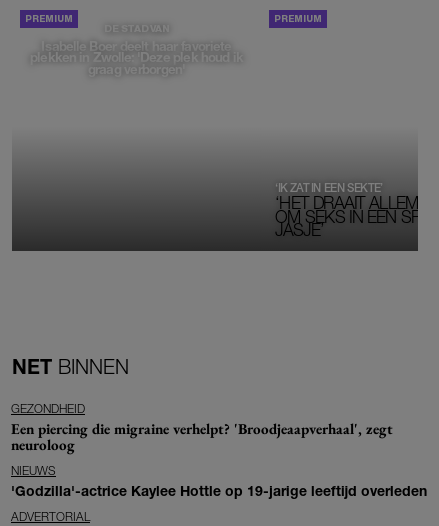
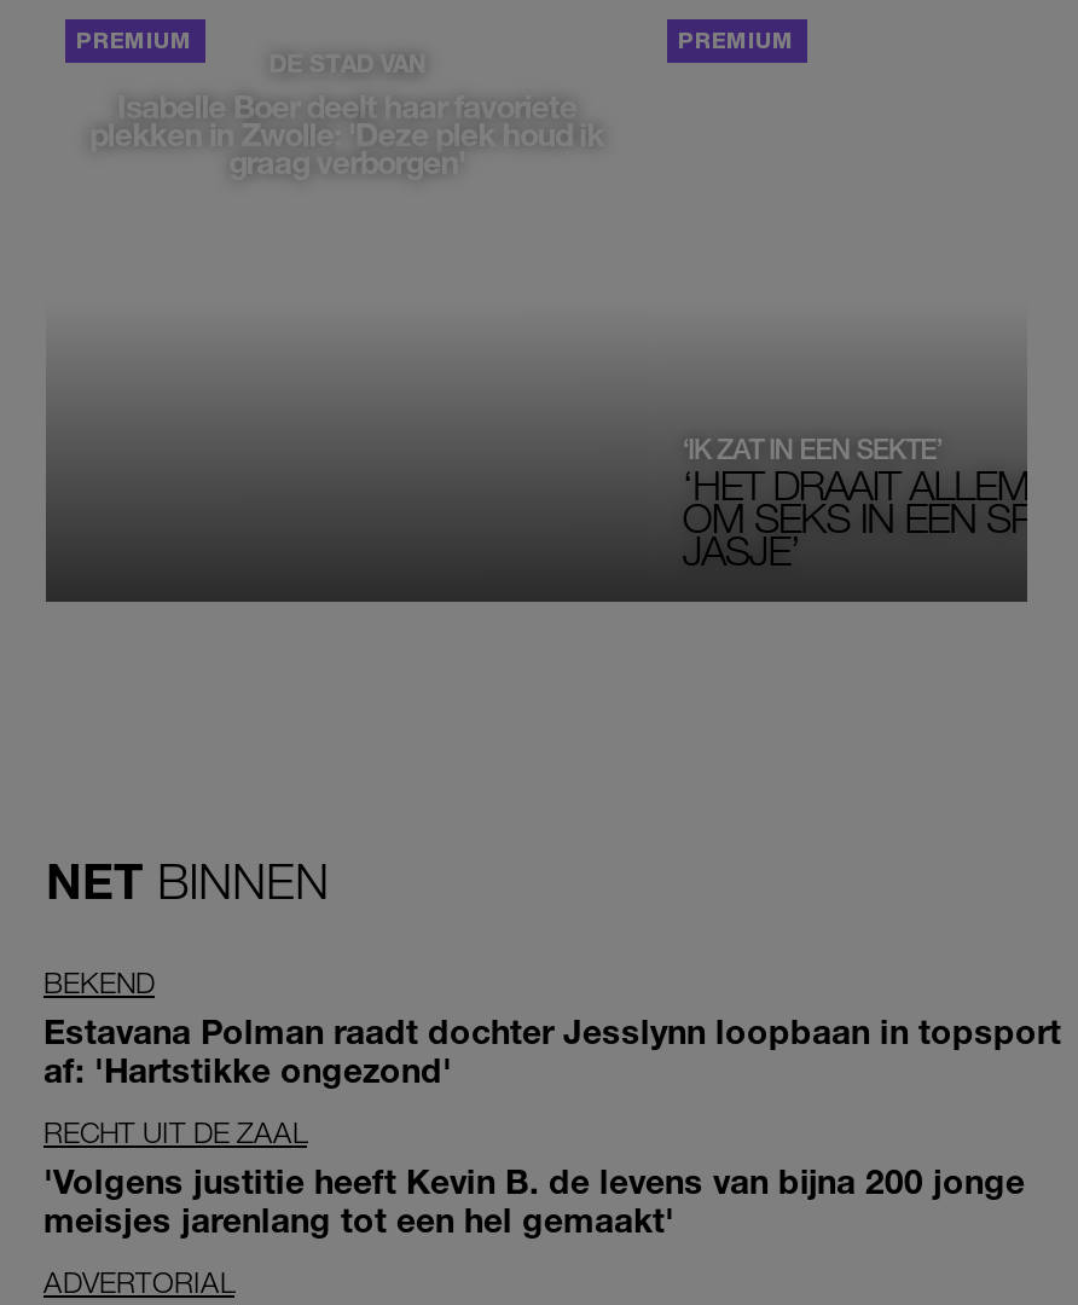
- GEZONDHEID
- Een piercing die migraine verhelpt? 'Broodjeaapverhaal', zegt
- neuroloog
+ BEKEND
+ Estavana Polman raadt dochter Jesslynn loopbaan in topsport
+ af: 'Hartstikke ongezond'

- NIEUWS
- 'Godzilla'-actrice Kaylee Hottle op 19-jarige leeftijd overleden
+ RECHT UIT DE ZAAL
+ 'Volgens justitie heeft Kevin B. de levens van bijna 200 jonge
+ meisjes jarenlang tot een hel gemaakt'
